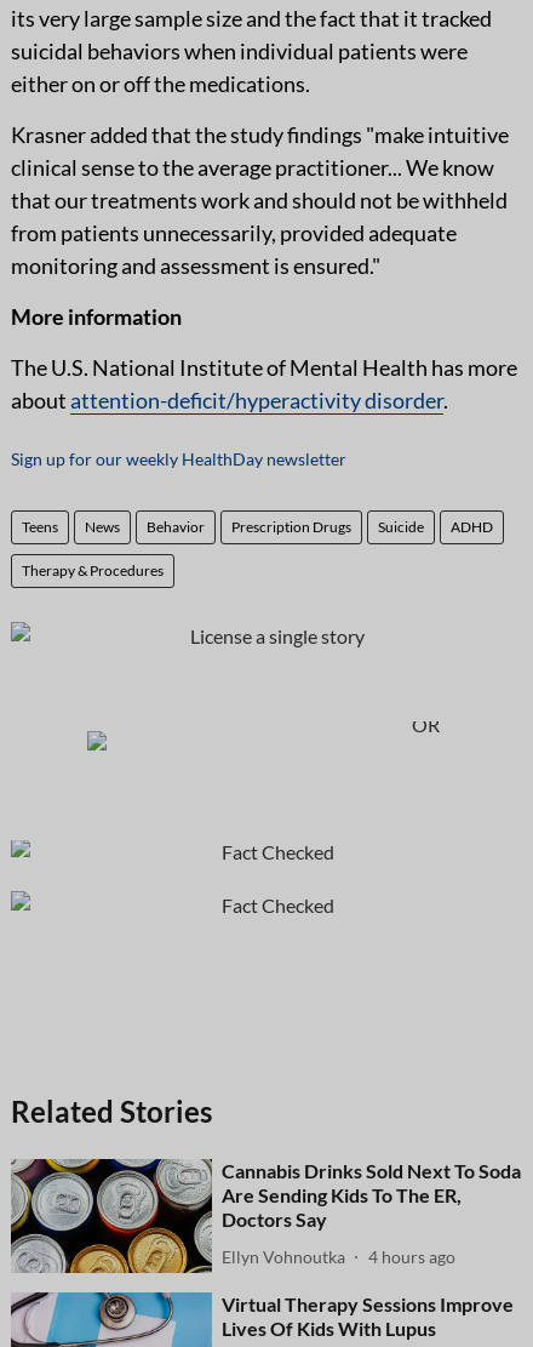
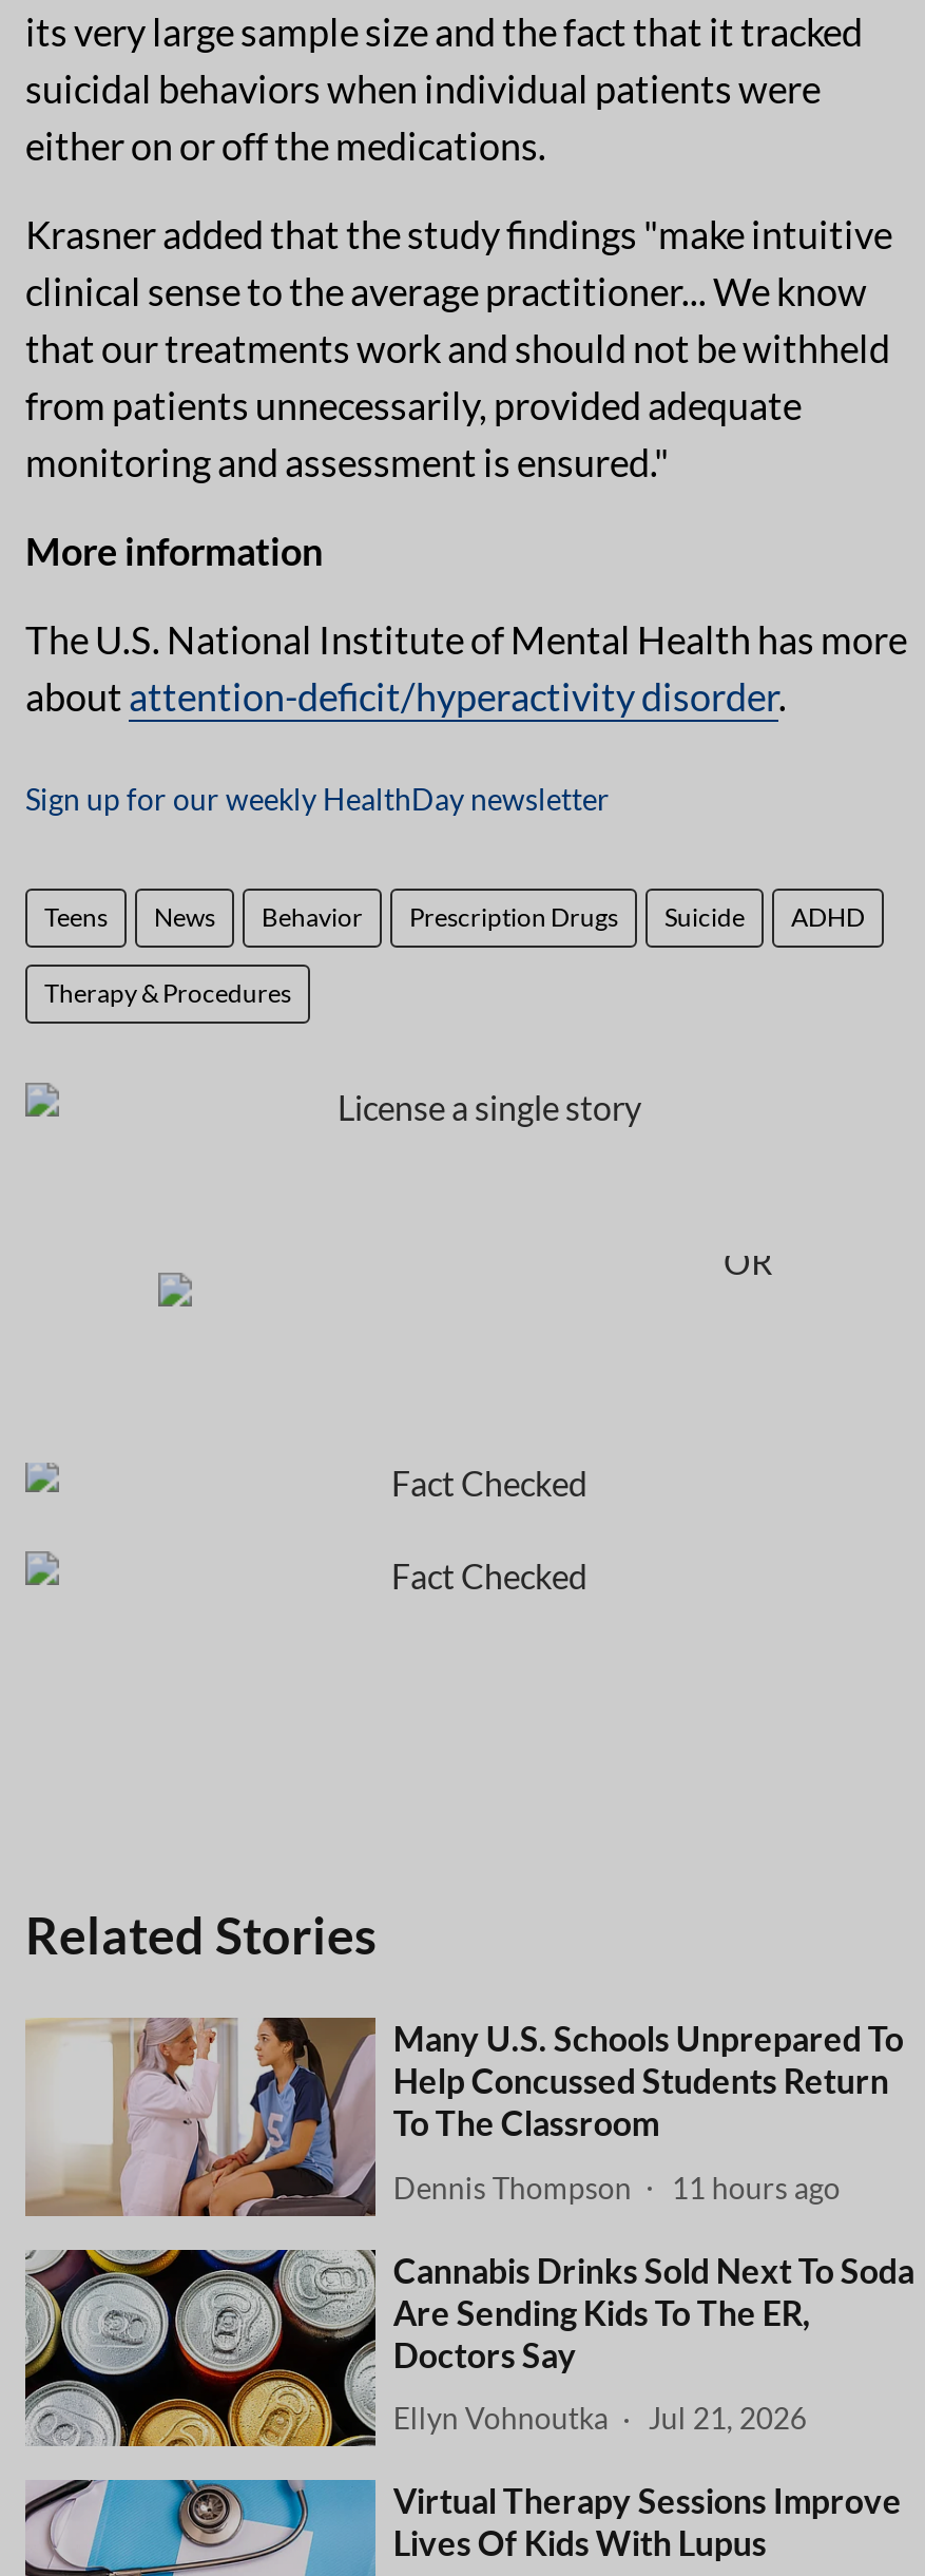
+ [image]
+ Many U.S. Schools Unprepared To
+ Help Concussed Students Return
+ To The Classroom
+ Dennis Thompson
+ 11 hours ago

- Ellyn Vohnoutka 4 hours ago
+ Ellyn Vohnoutka Jul 21, 2026
